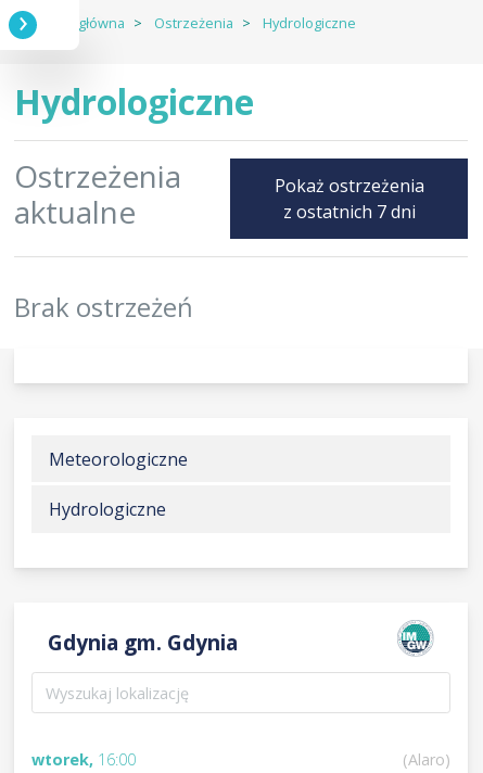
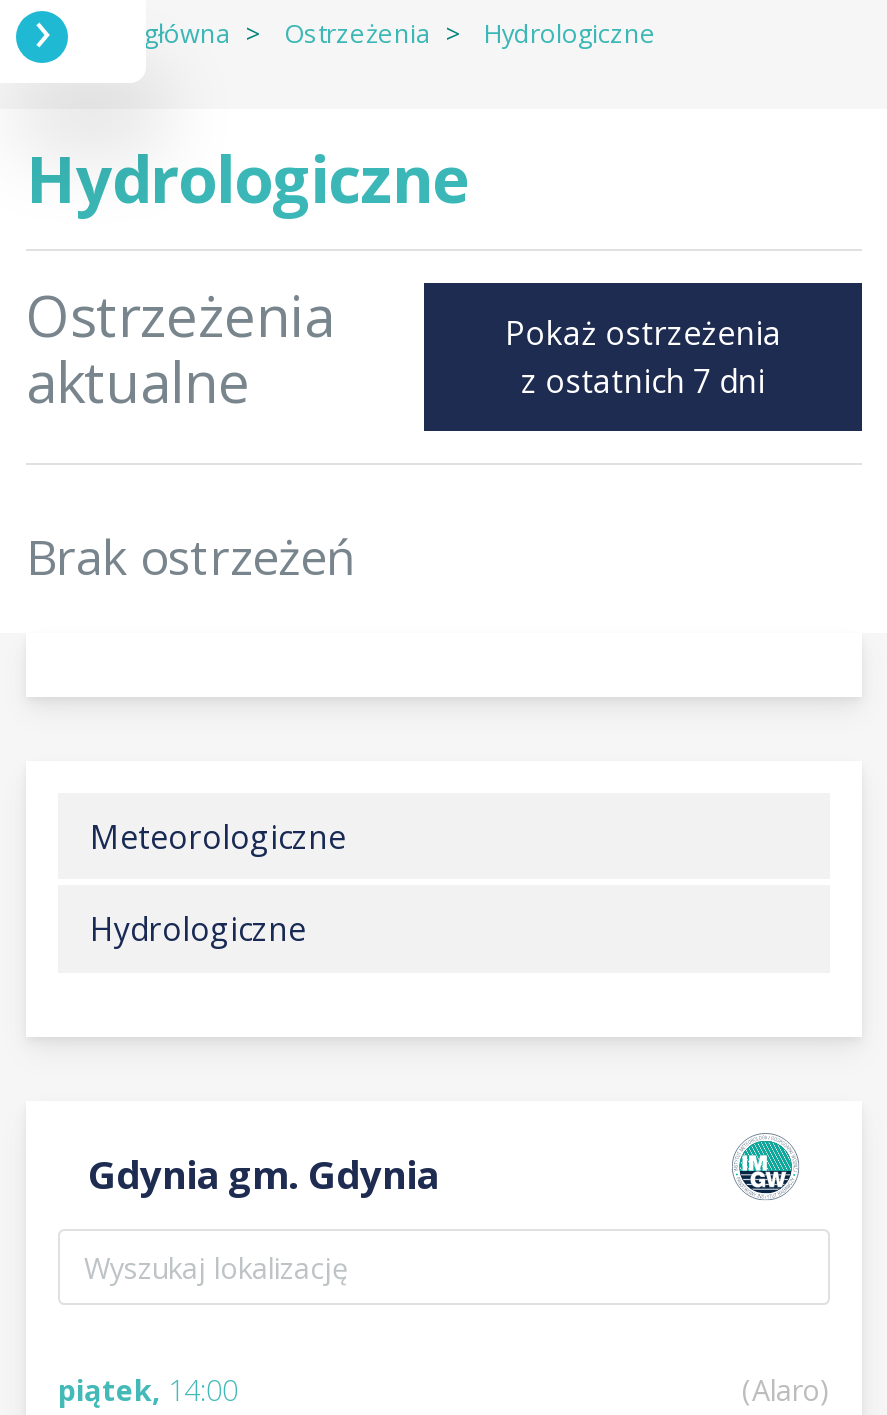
- wtorek, 16:00
+ piątek, 14:00
